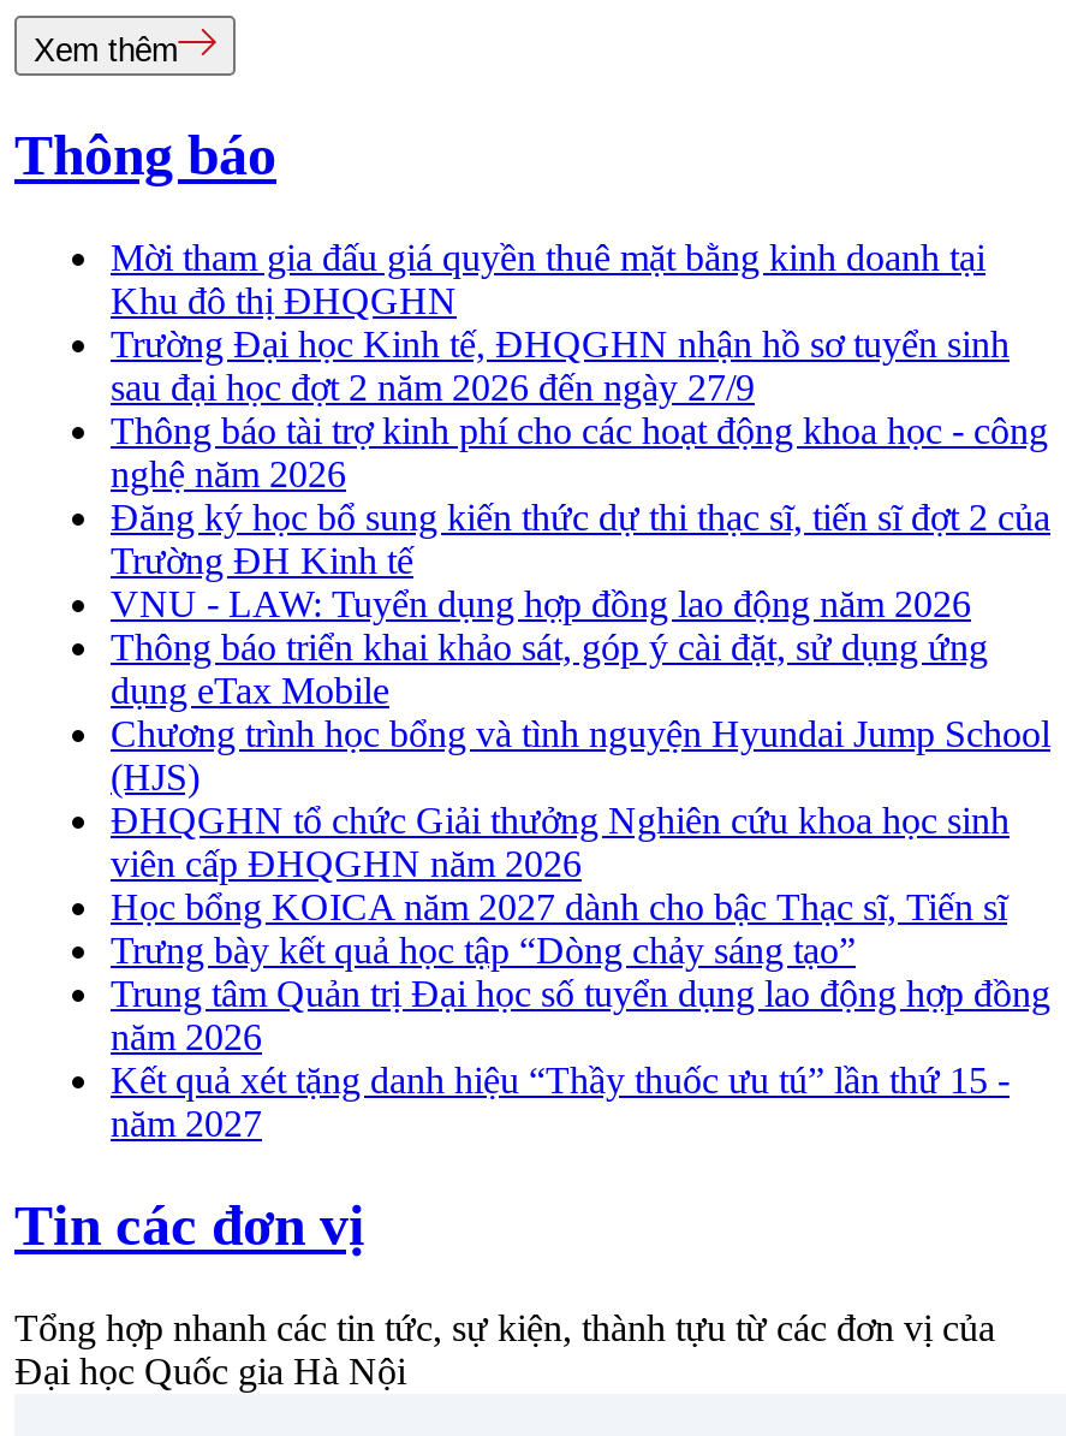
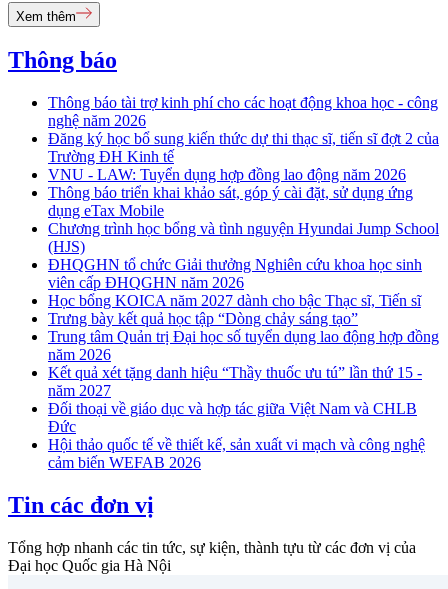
- Mời tham gia đấu giá quyền thuê mặt bằng kinh doanh tại
- Khu đô thị ĐHQGHN
- Trường Đại học Kinh tế, ĐHQGHN nhận hồ sơ tuyển sinh
- sau đại học đợt 2 năm 2026 đến ngày 27/9

moved up: Thông báo tài trợ kinh phí cho các hoạt động khoa học - công | nghệ năm 2026 | Đăng ký học bổ sung kiến thức dự thi thạc sĩ, tiến sĩ đợt 2 của | ... | Kết quả xét tặng danh hiệu “Thầy thuốc ưu tú” lần thứ 15 - | năm 2027

+ Đối thoại về giáo dục và hợp tác giữa Việt Nam và CHLB
+ Đức
+ Hội thảo quốc tế về thiết kế, sản xuất vi mạch và công nghệ
+ cảm biến WEFAB 2026
